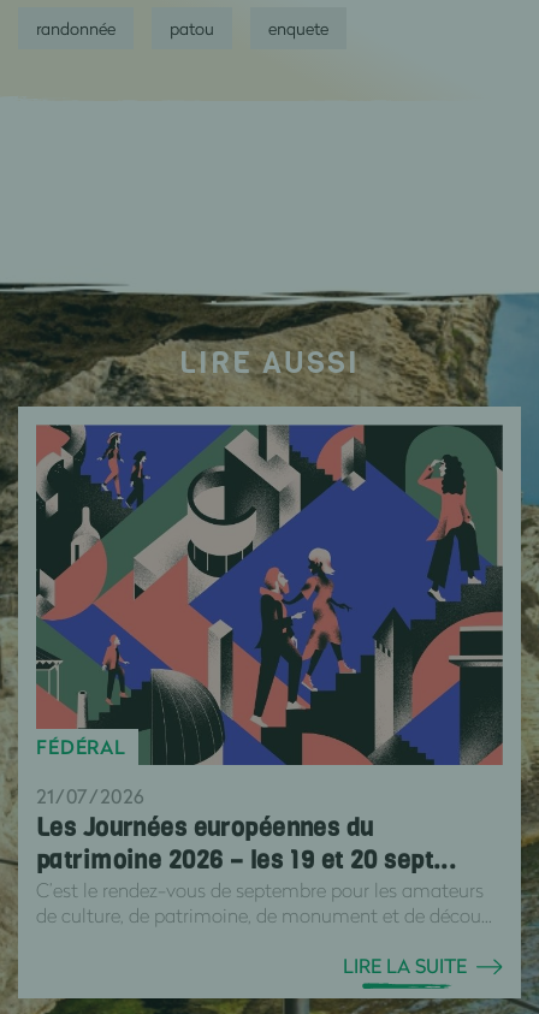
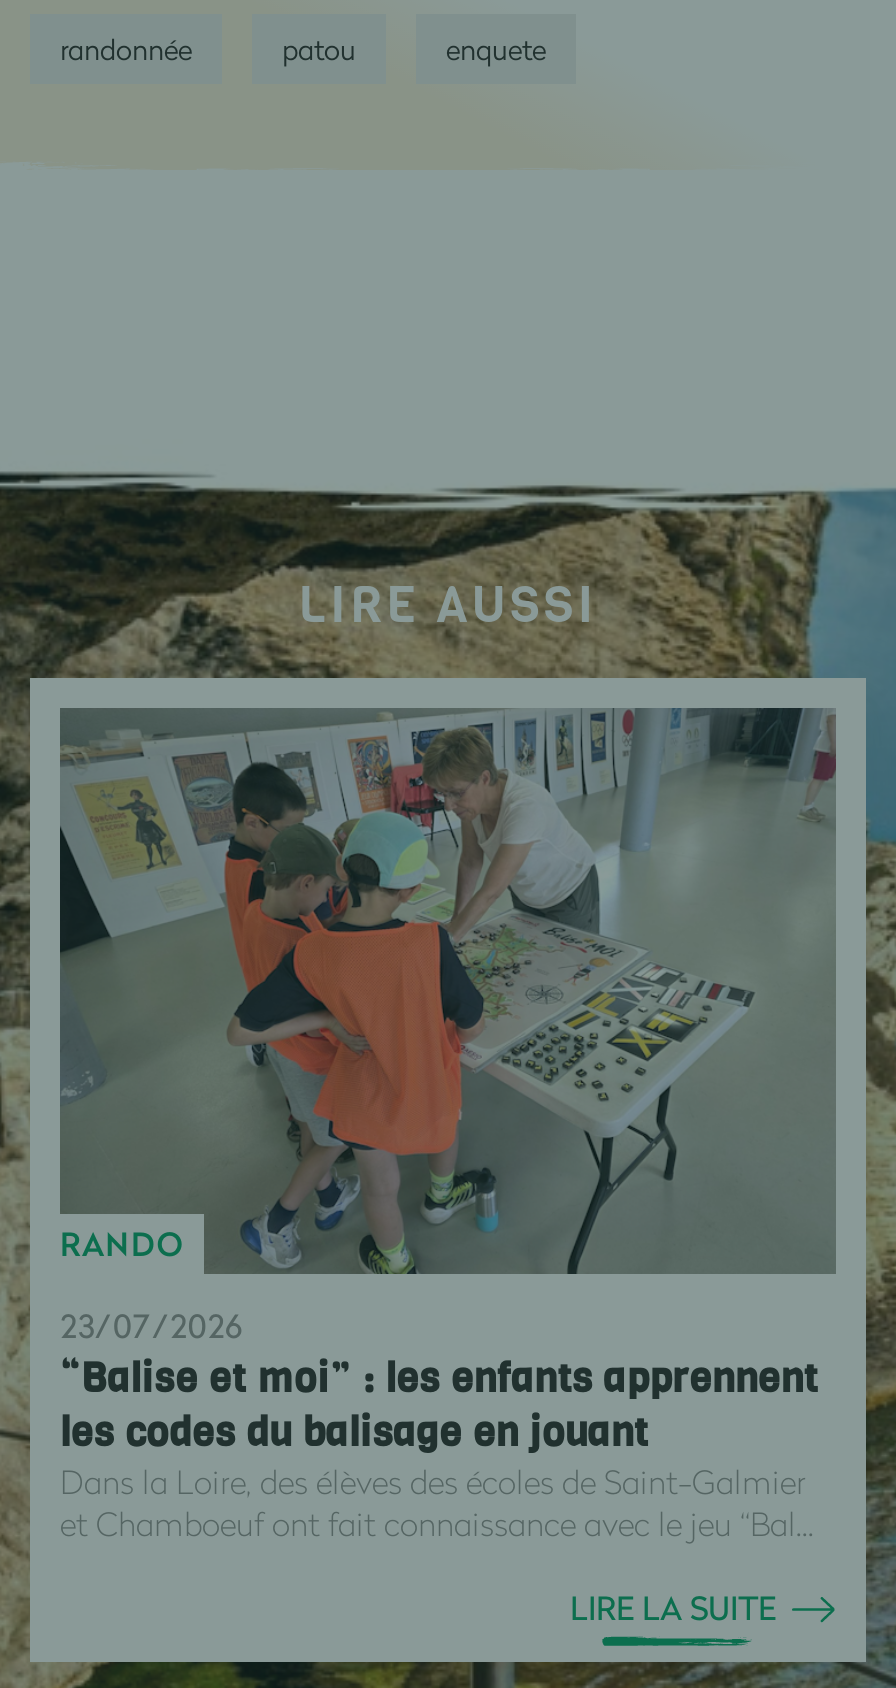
- [image]
- FÉDÉRAL
+ [image]
+ RANDO

- 21/07/2026
- Les Journées européennes du
- patrimoine 2026 – les 19 et 20 sept...
- C’est le rendez-vous de septembre pour les amateurs
- de culture, de patrimoine, de monument et de décou...
+ 23/07/2026
+ “Balise et moi” : les enfants apprennent
+ les codes du balisage en jouant
+ Dans la Loire, des élèves des écoles de Saint-Galmier
+ et Chamboeuf ont fait connaissance avec le jeu “Bal...
